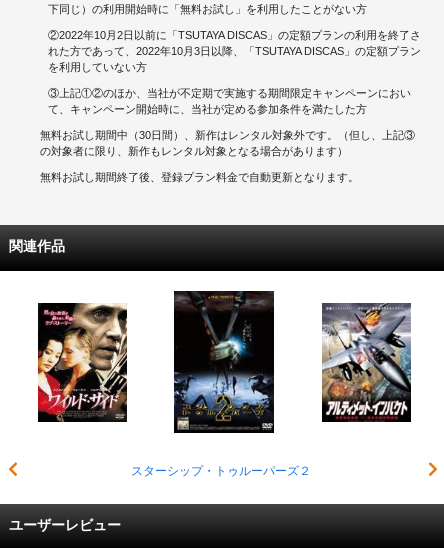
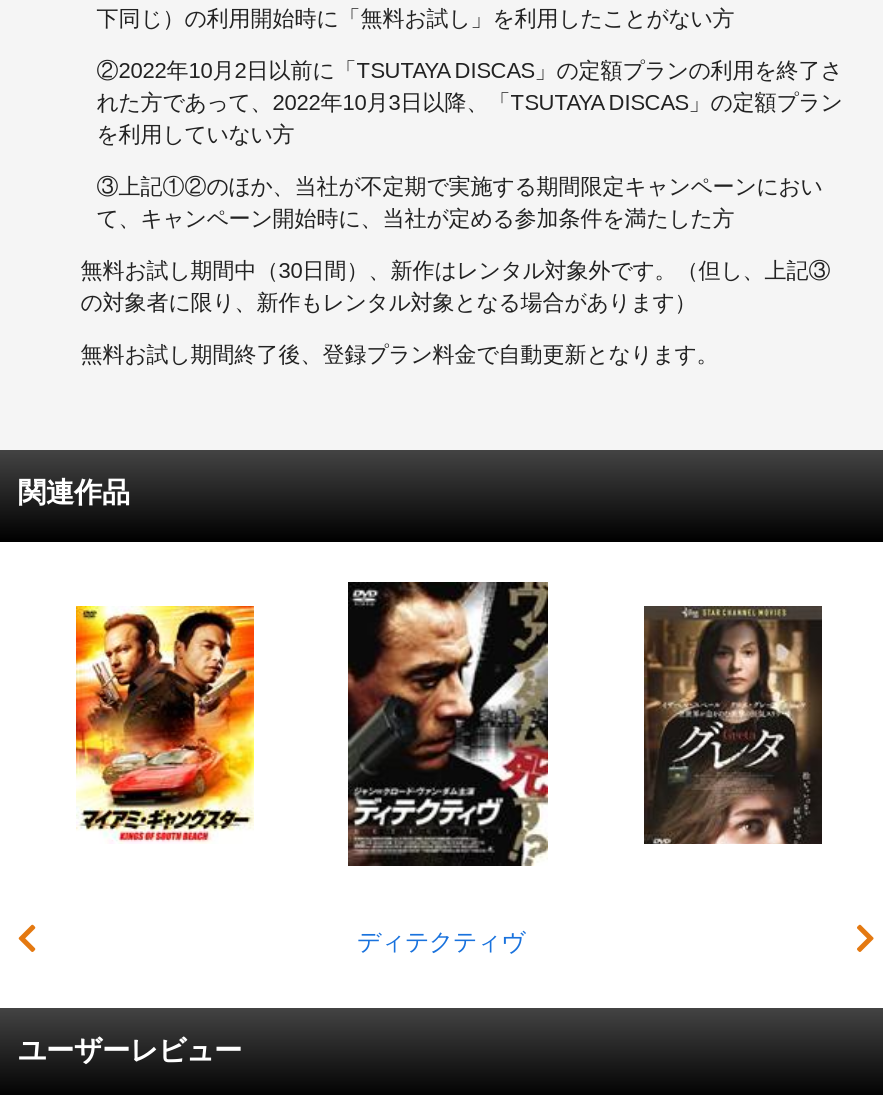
- [image]
- スターシップ・トゥルーパーズ２
+ [image]
+ ディテクティヴ

- [image]
+ [image]

- [image]
+ [image]
